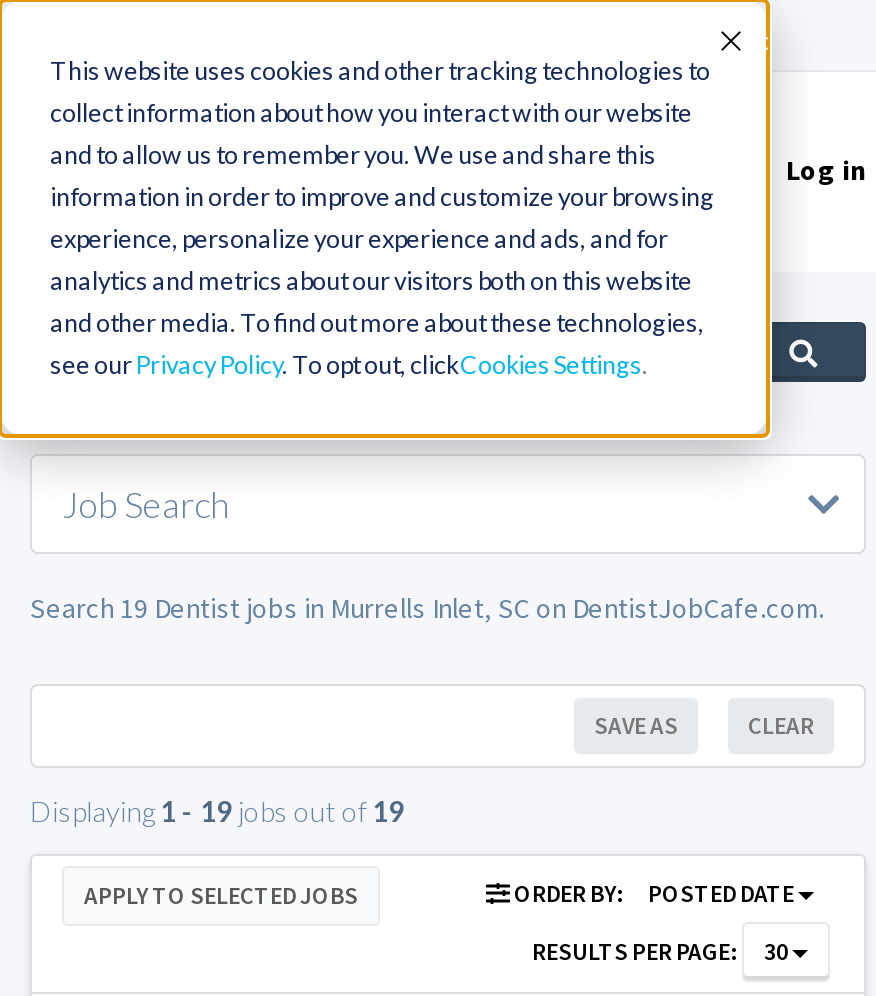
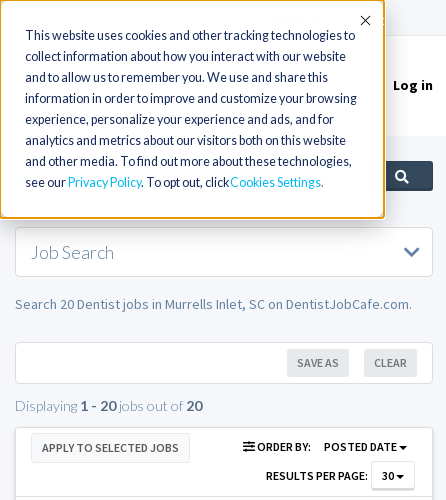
- Search 19 Dentist jobs in Murrells Inlet, SC on DentistJobCafe.com.
+ Search 20 Dentist jobs in Murrells Inlet, SC on DentistJobCafe.com.

- Displaying 1 - 19 jobs out of 19
+ Displaying 1 - 20 jobs out of 20
